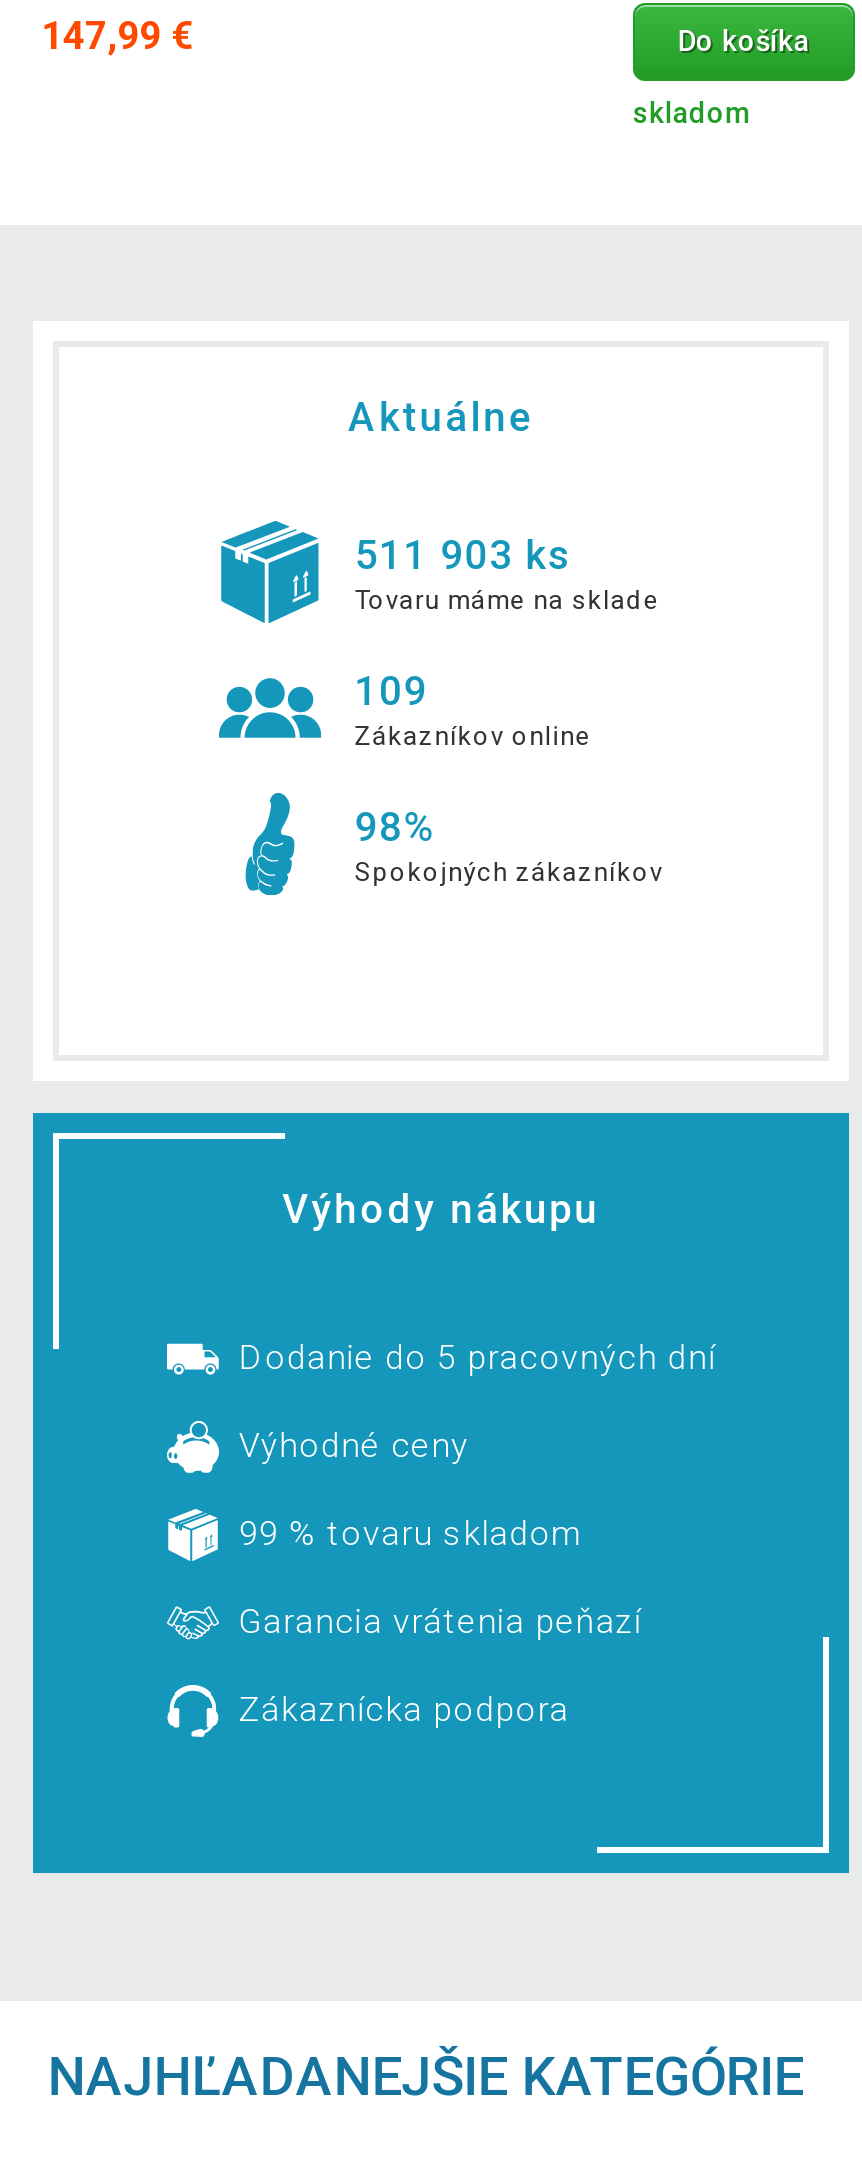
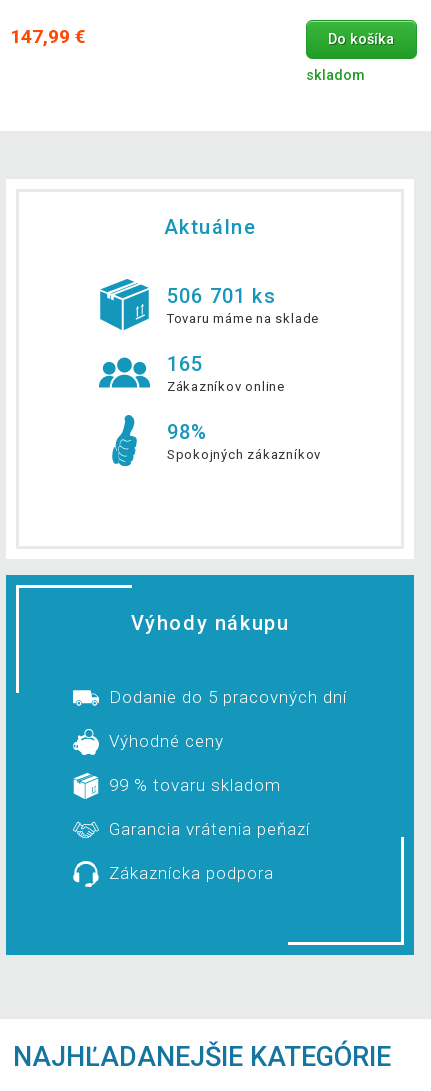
- 511 903 ks
+ 506 701 ks

- 109
+ 165
